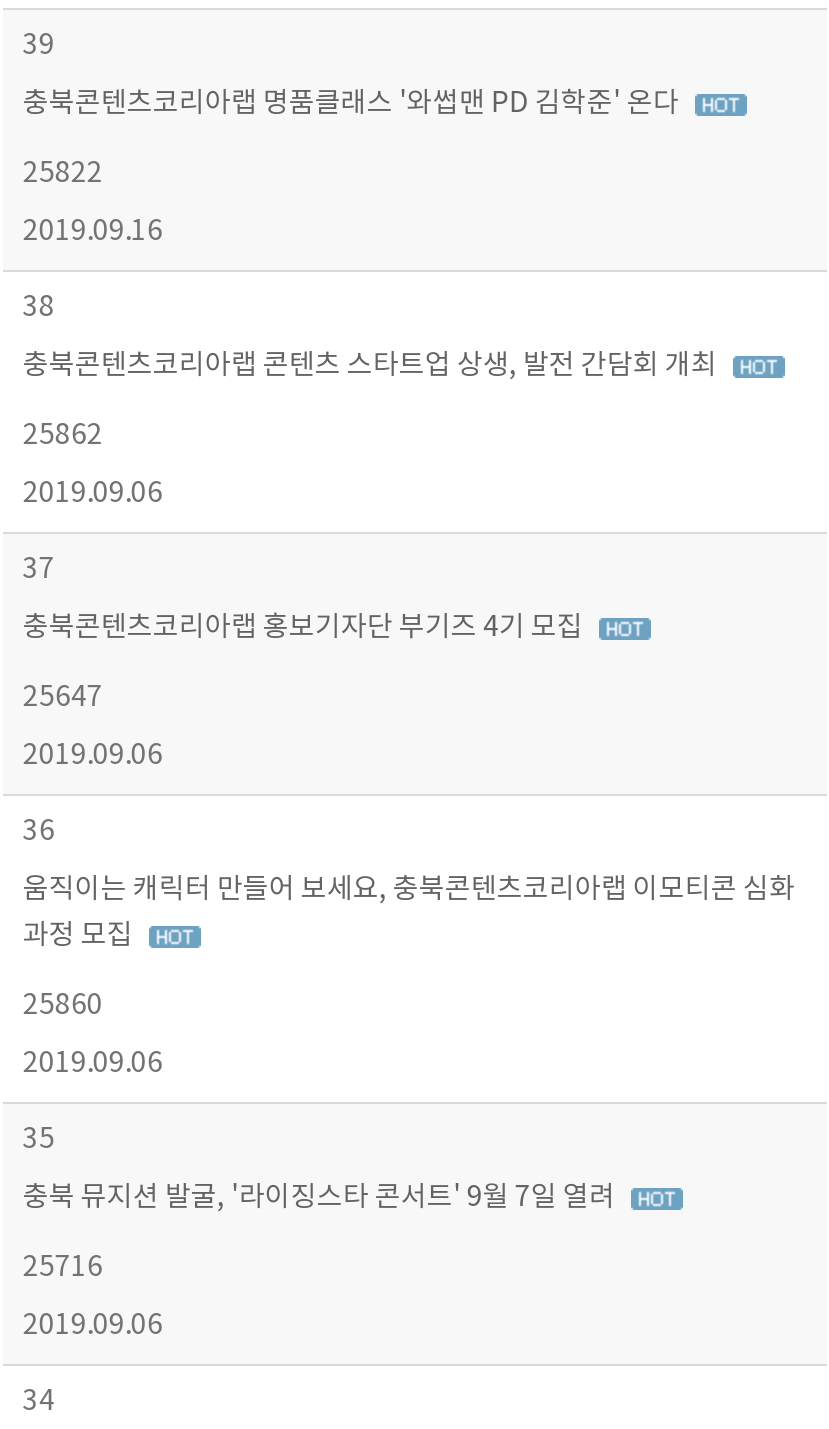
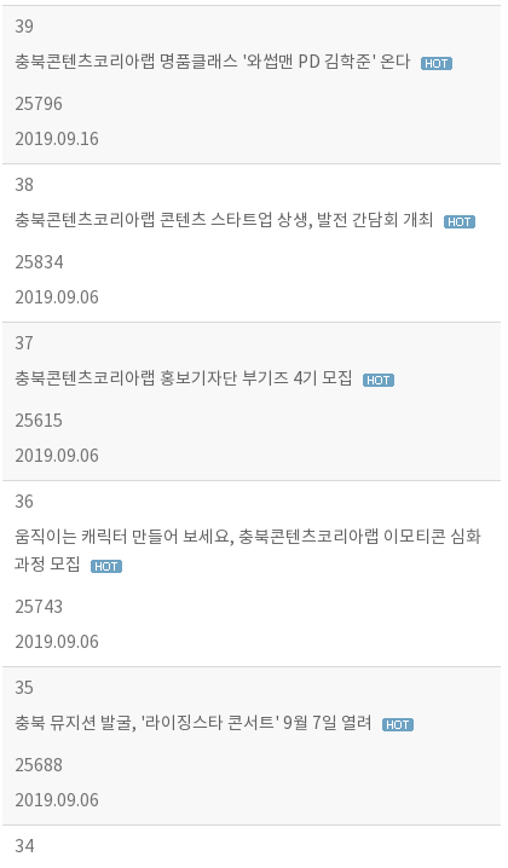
- 25822
+ 25796

- 25862
+ 25834

- 25647
+ 25615

- 25860
+ 25743

- 25716
+ 25688
